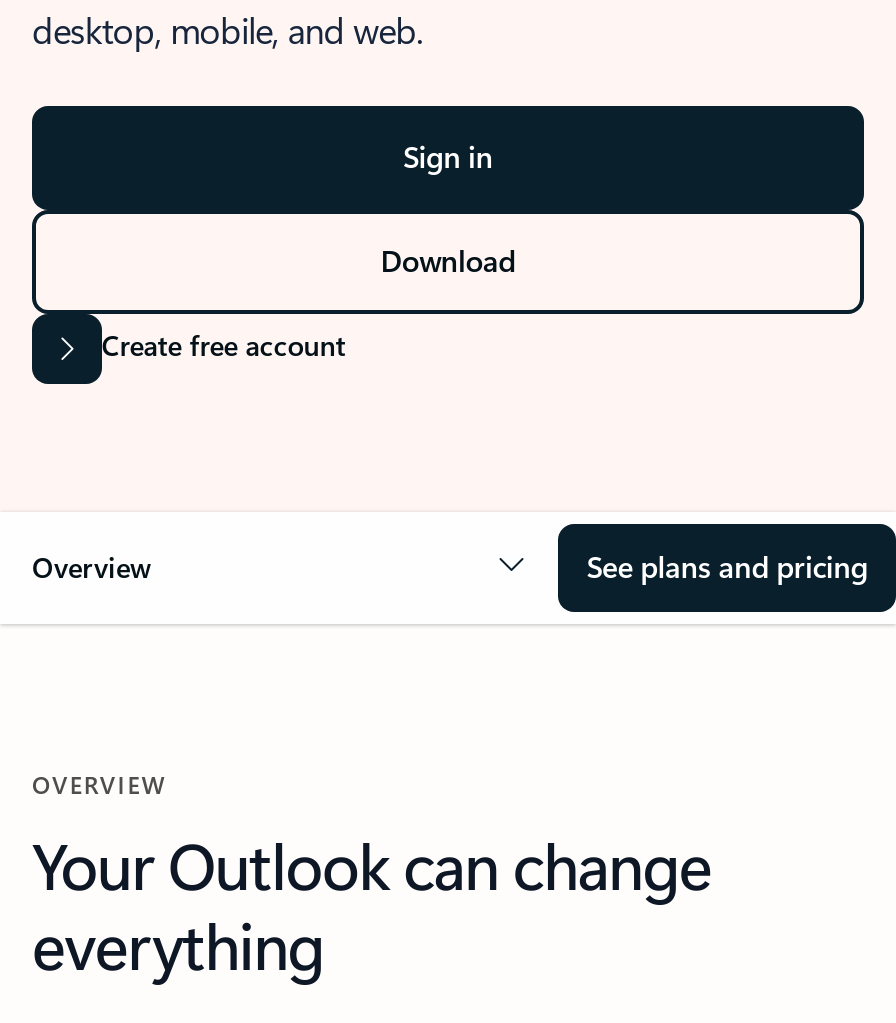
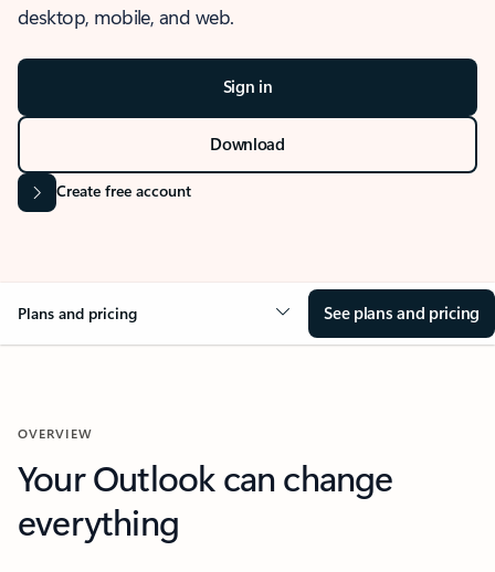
- Overview
+ Plans and pricing
